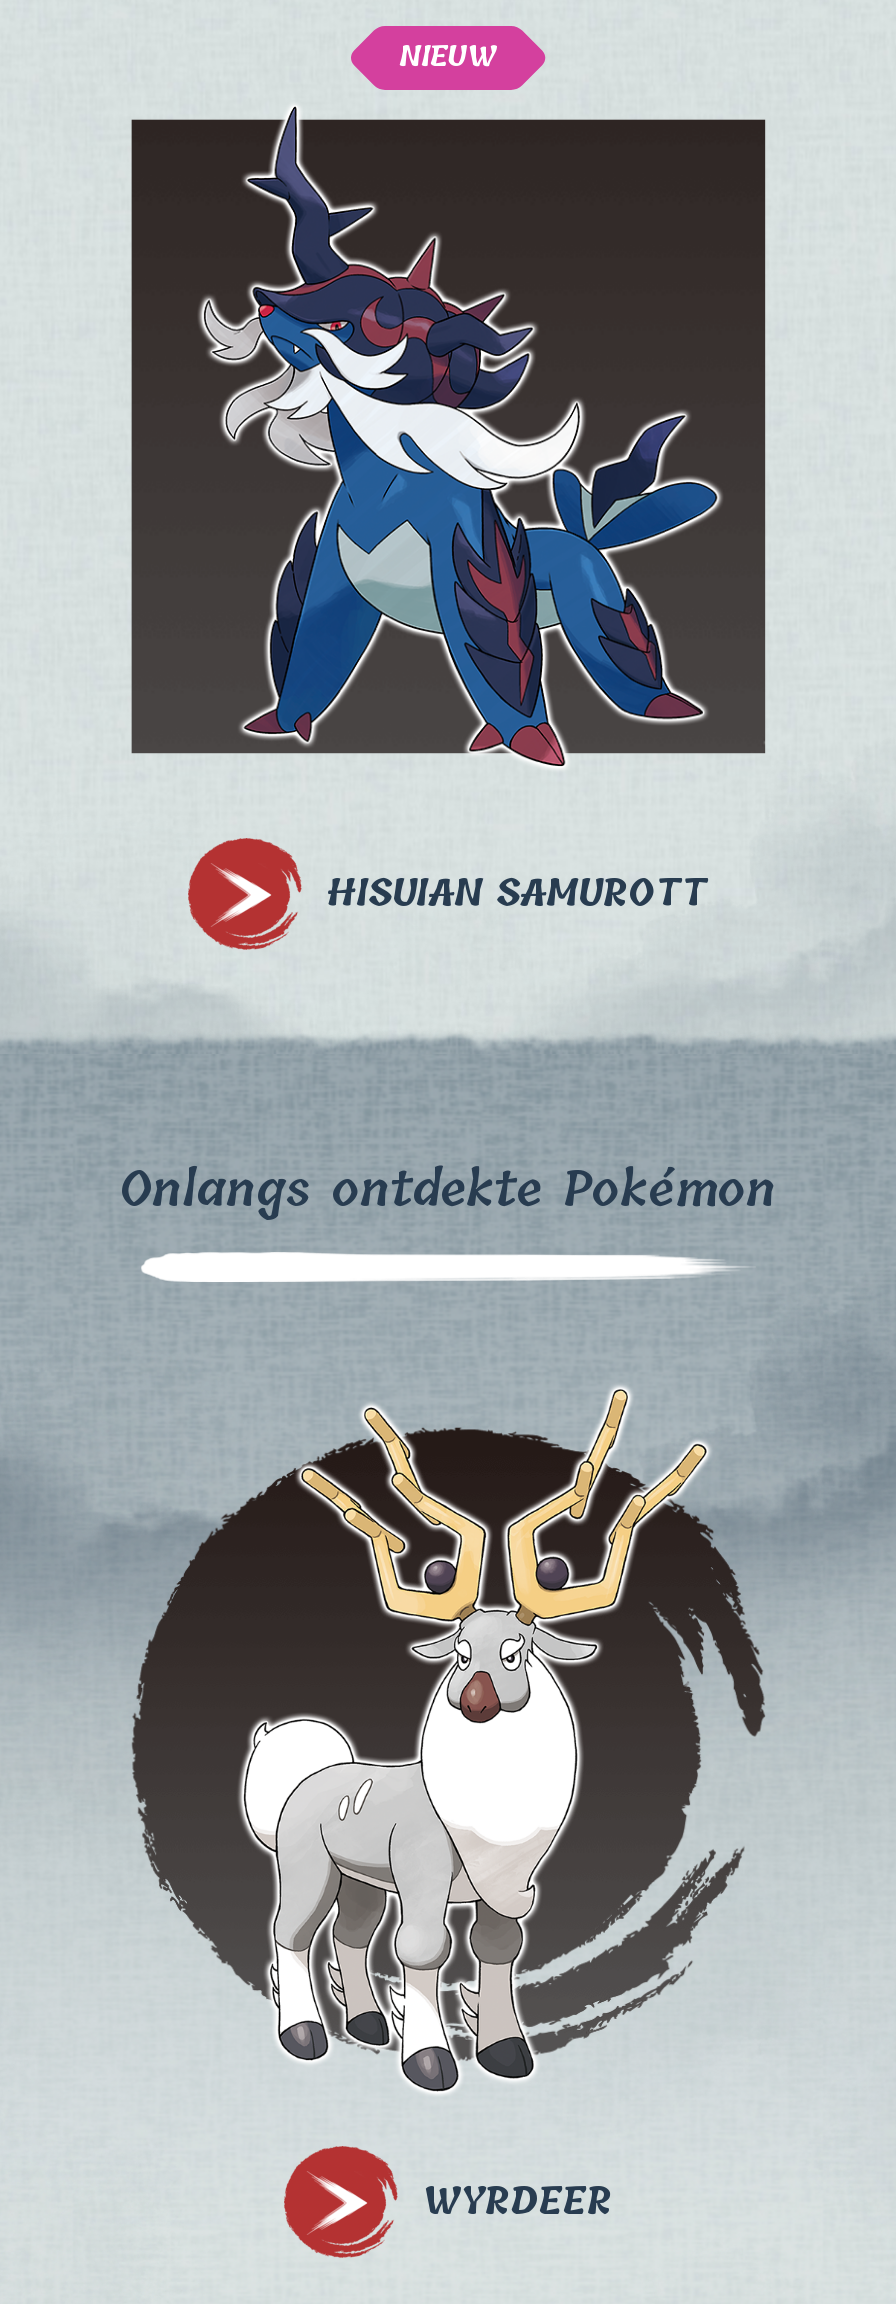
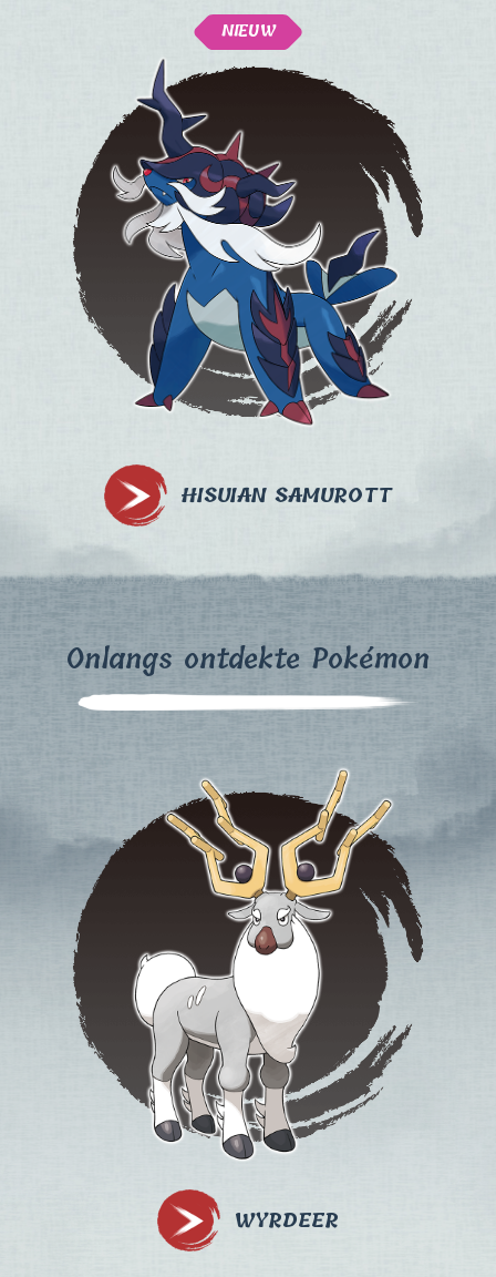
- [image]
+ [image]
